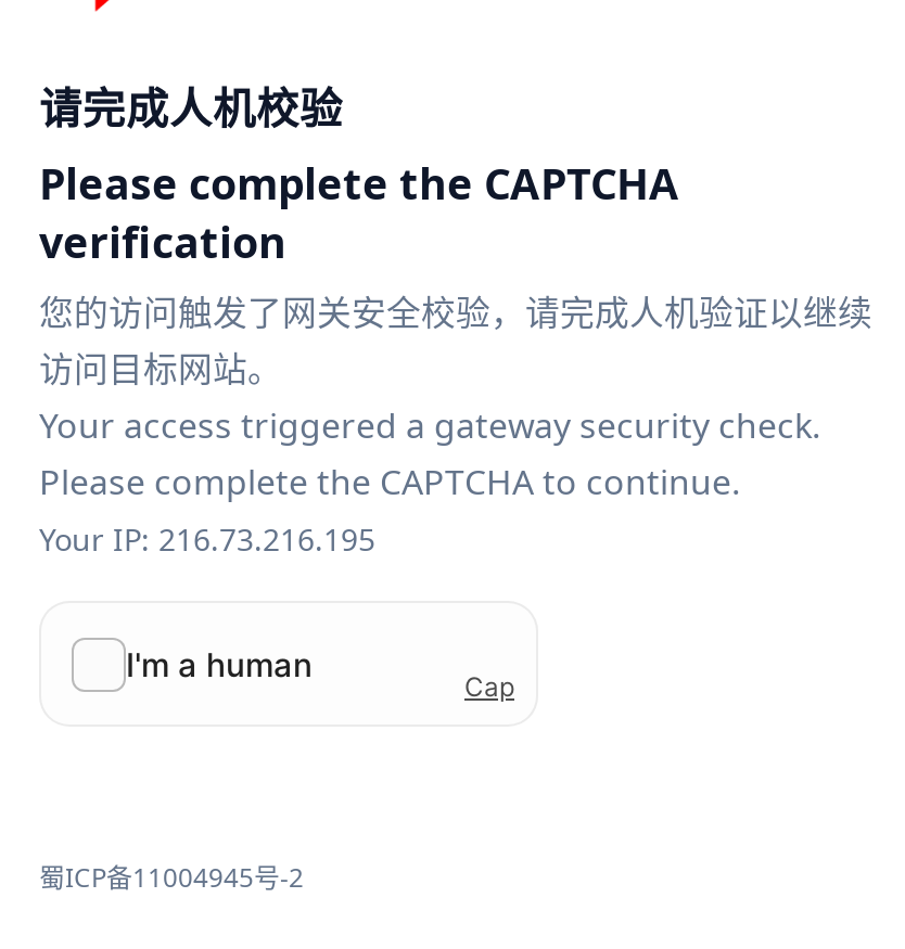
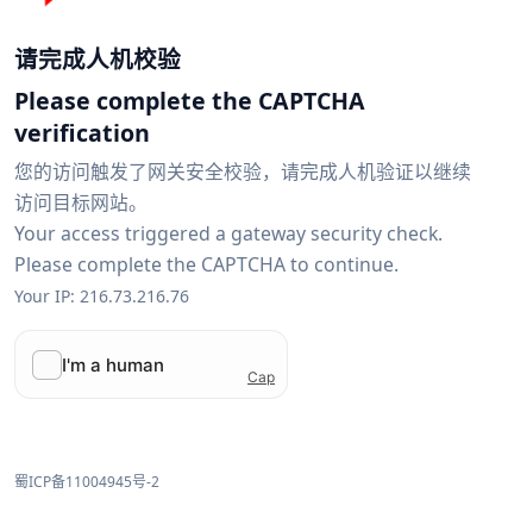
- Your IP: 216.73.216.195
+ Your IP: 216.73.216.76
